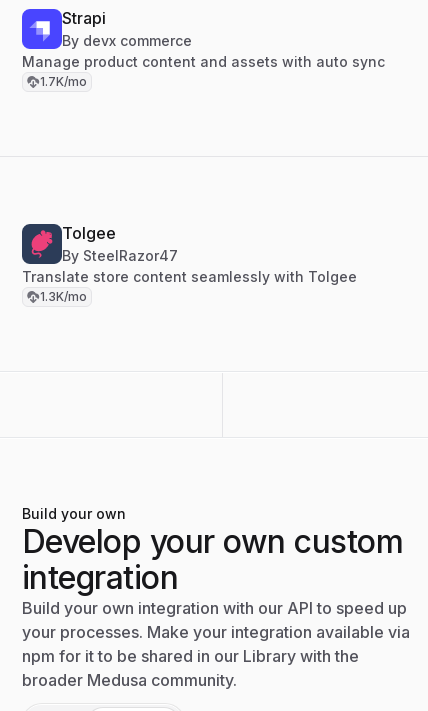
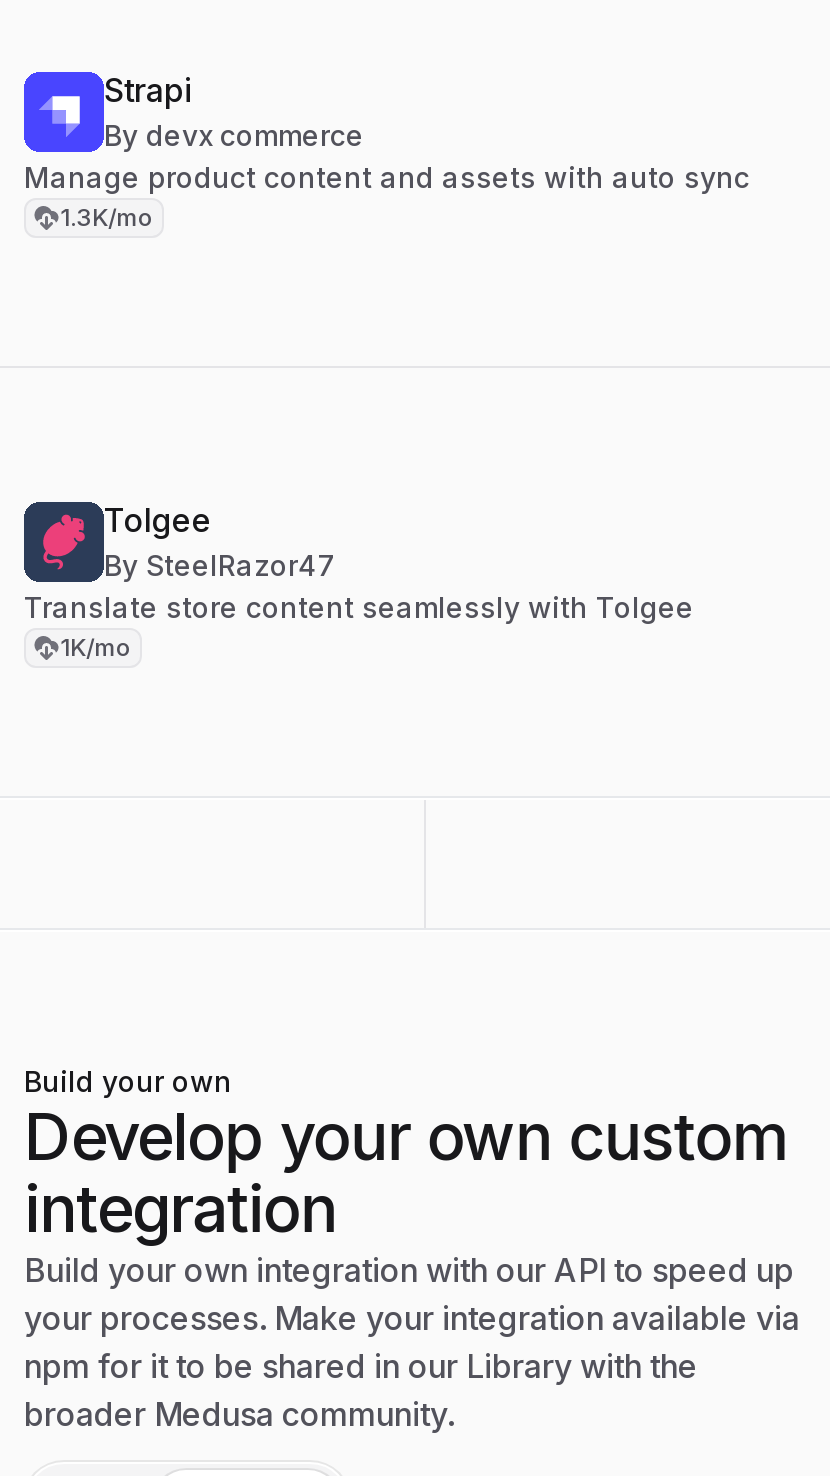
- 1.7K/mo
+ 1.3K/mo

- 1.3K/mo
+ 1K/mo
